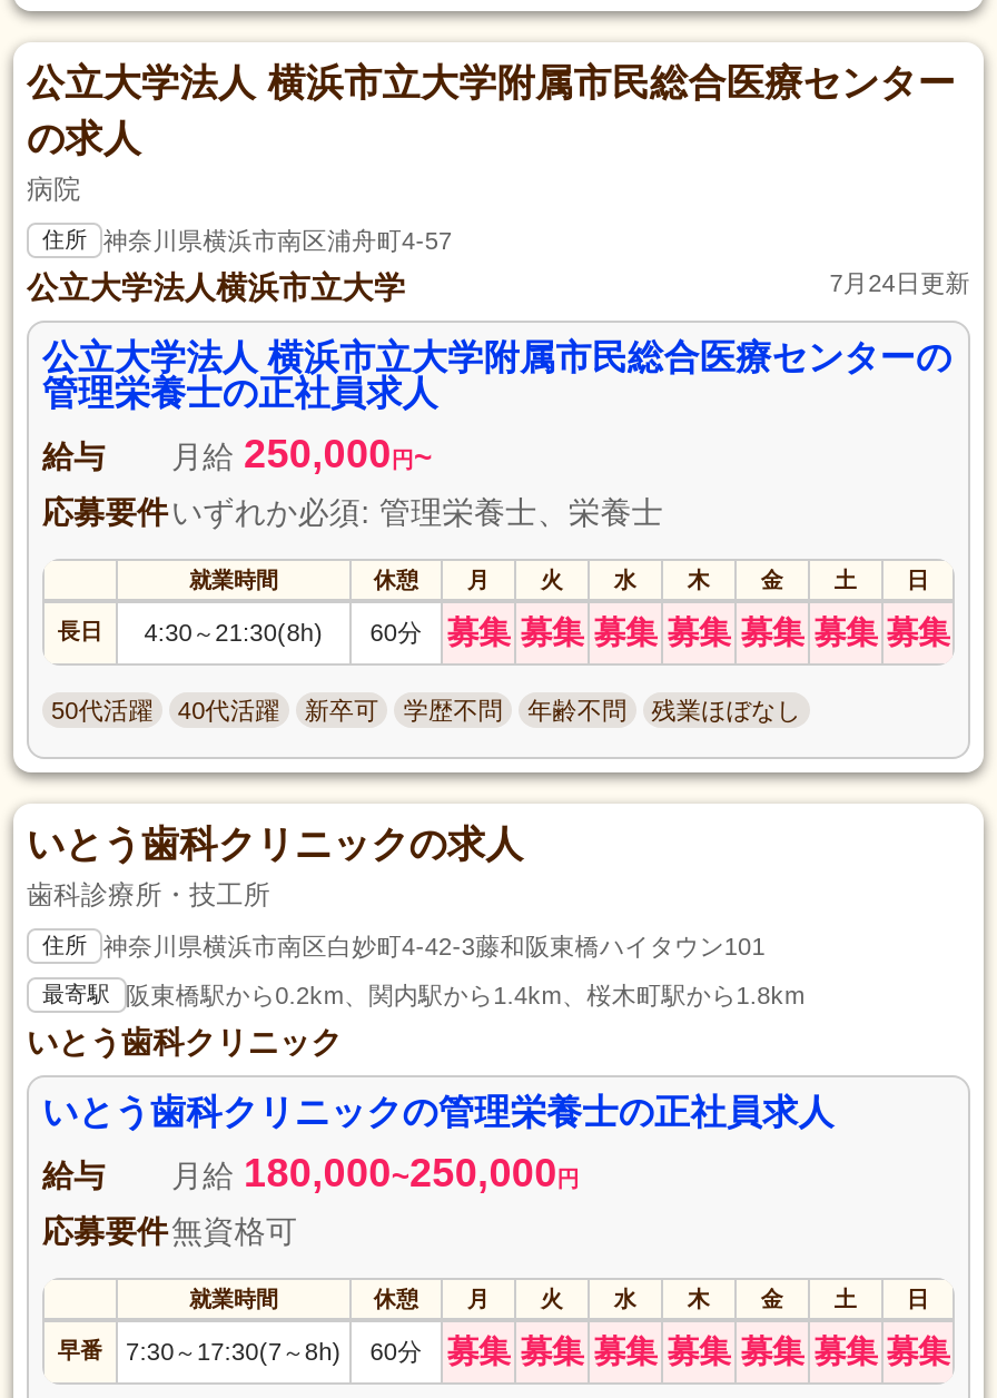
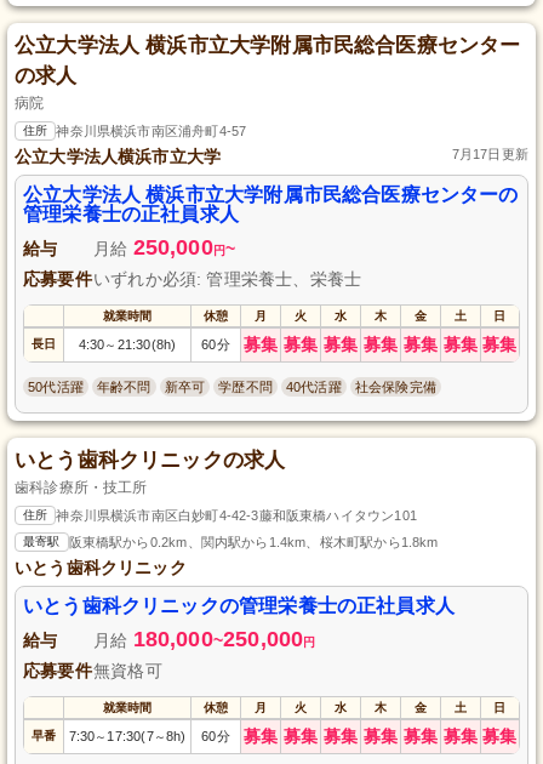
- 7月24日更新
+ 7月17日更新

- 40代活躍
+ 年齢不問

- 年齢不問
- 残業ほぼなし
+ 40代活躍
+ 社会保険完備
